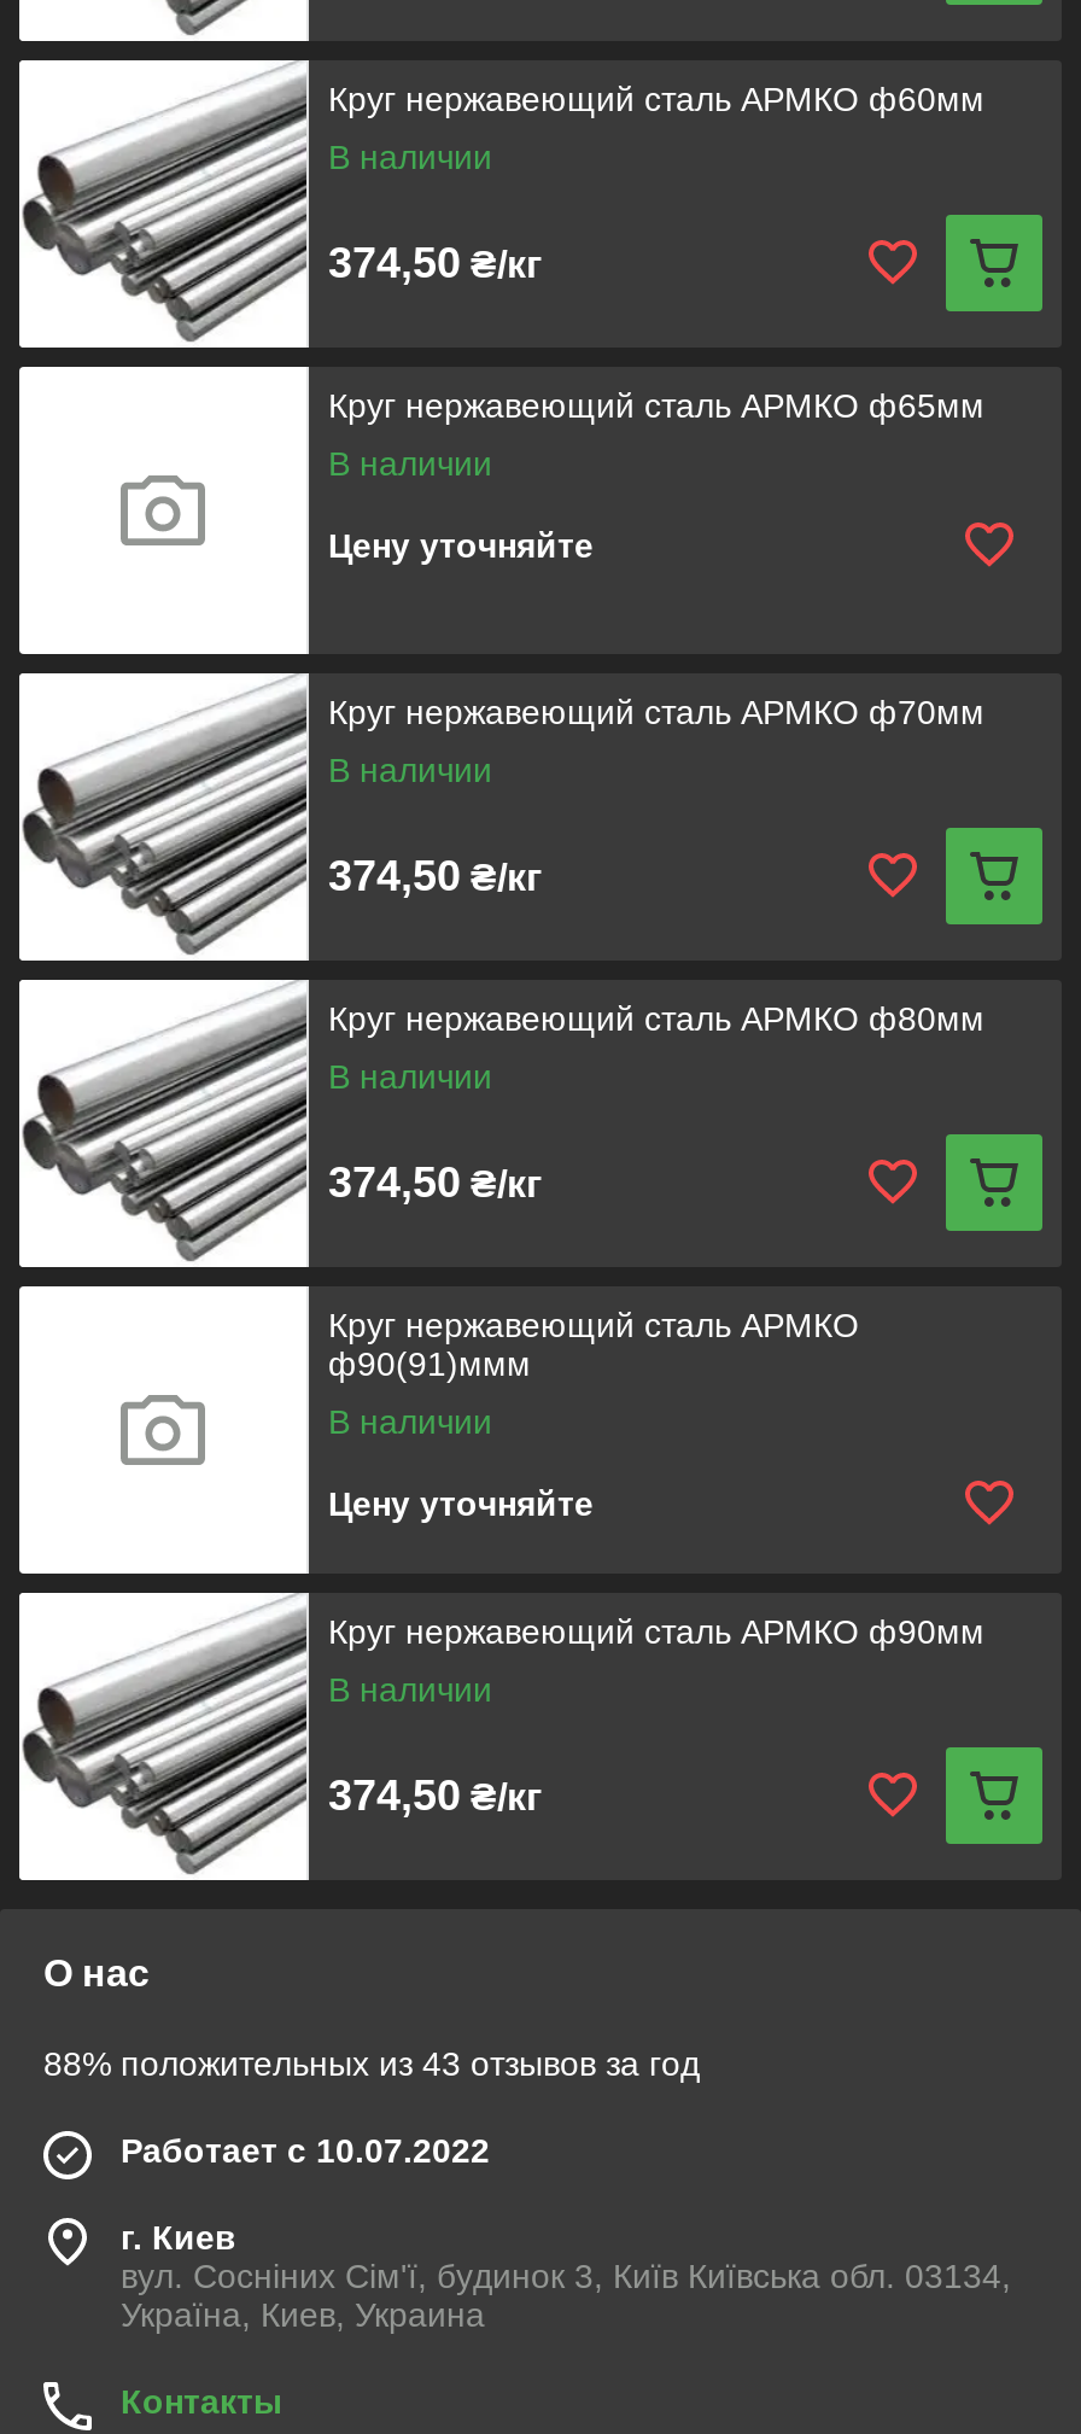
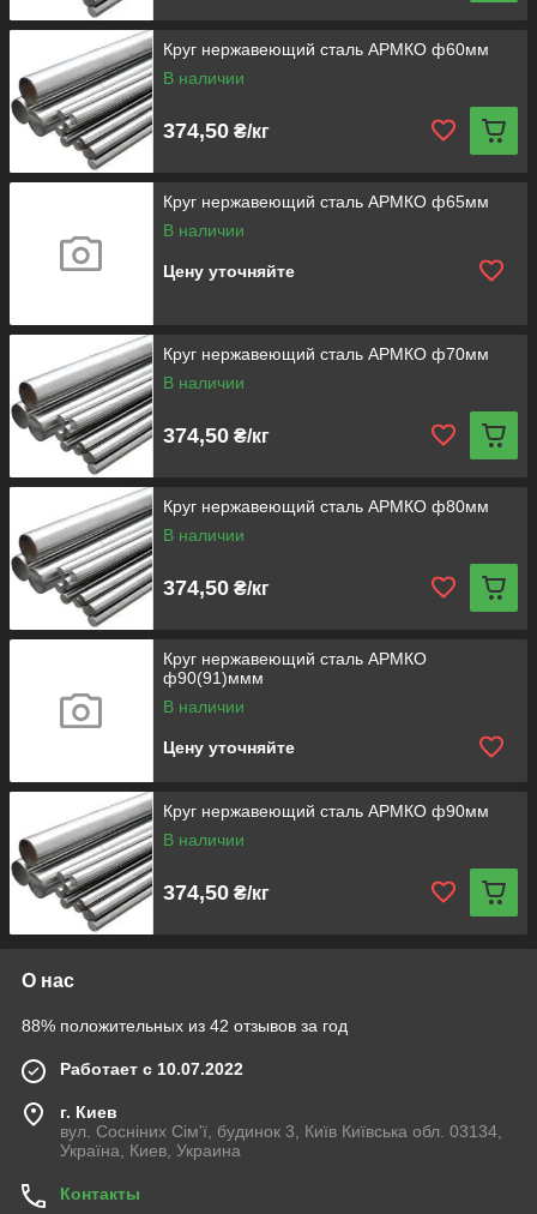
- 88% положительных из 43 отзывов за год
+ 88% положительных из 42 отзывов за год
